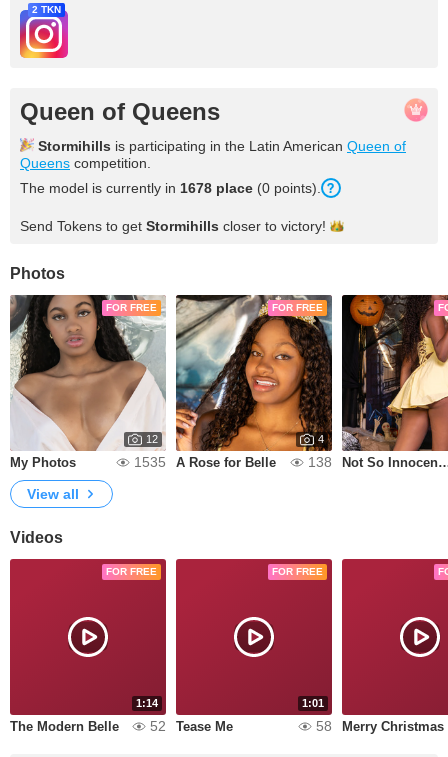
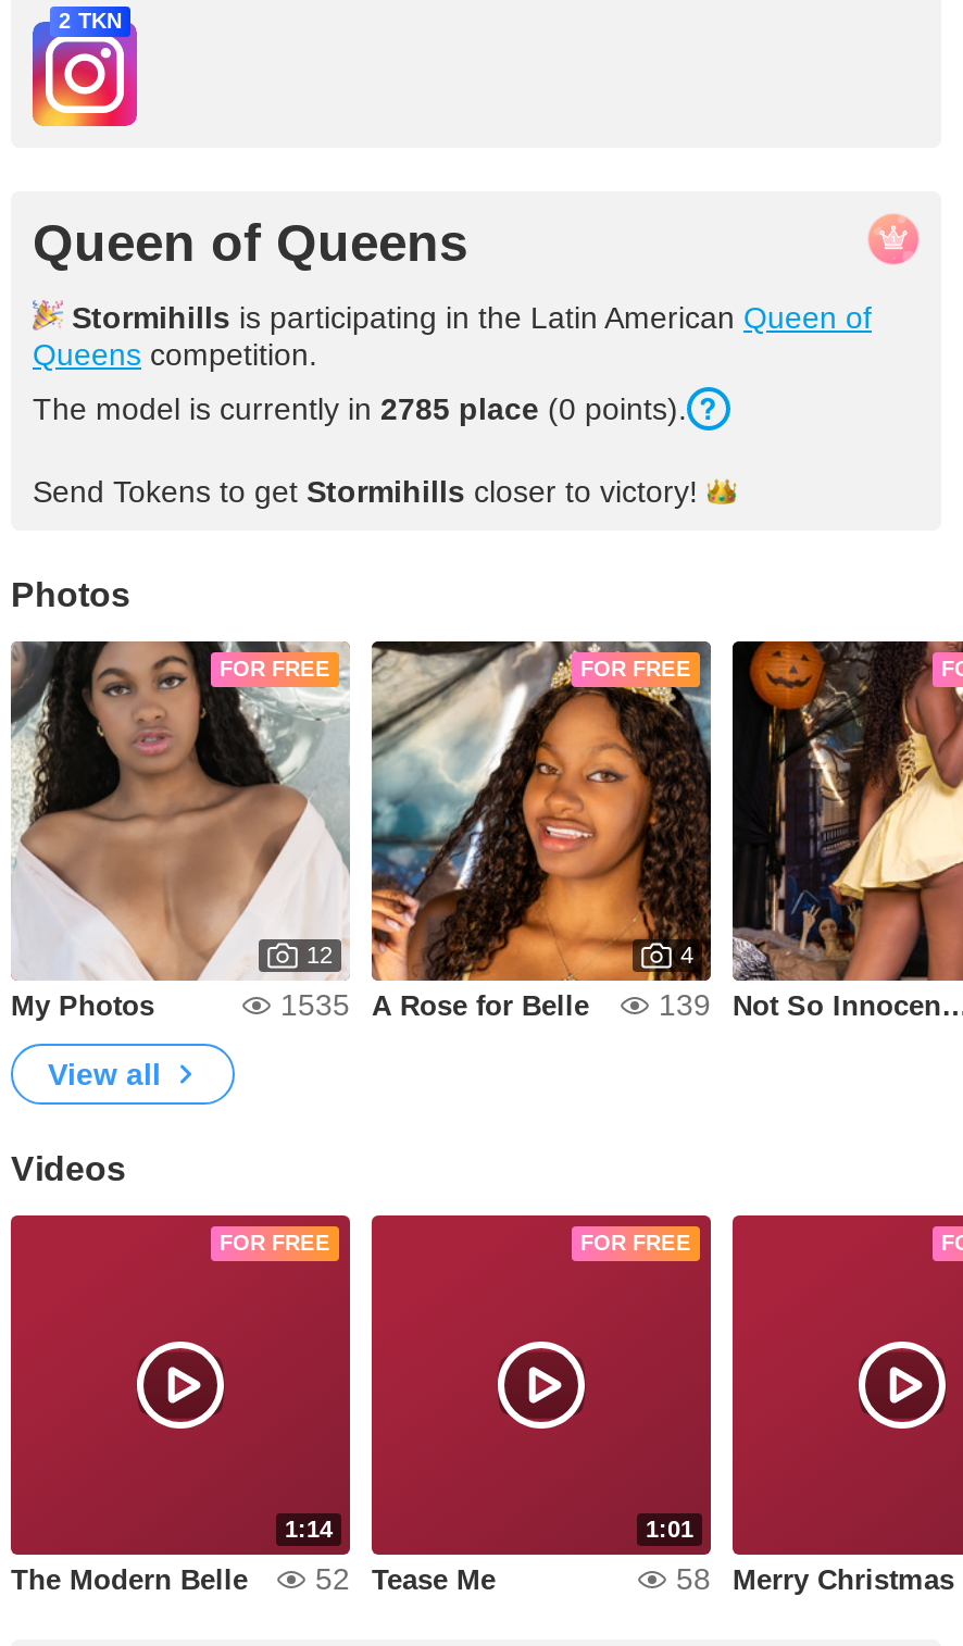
- The model is currently in 1678 place (0 points).
+ The model is currently in 2785 place (0 points).

- 138
+ 139
